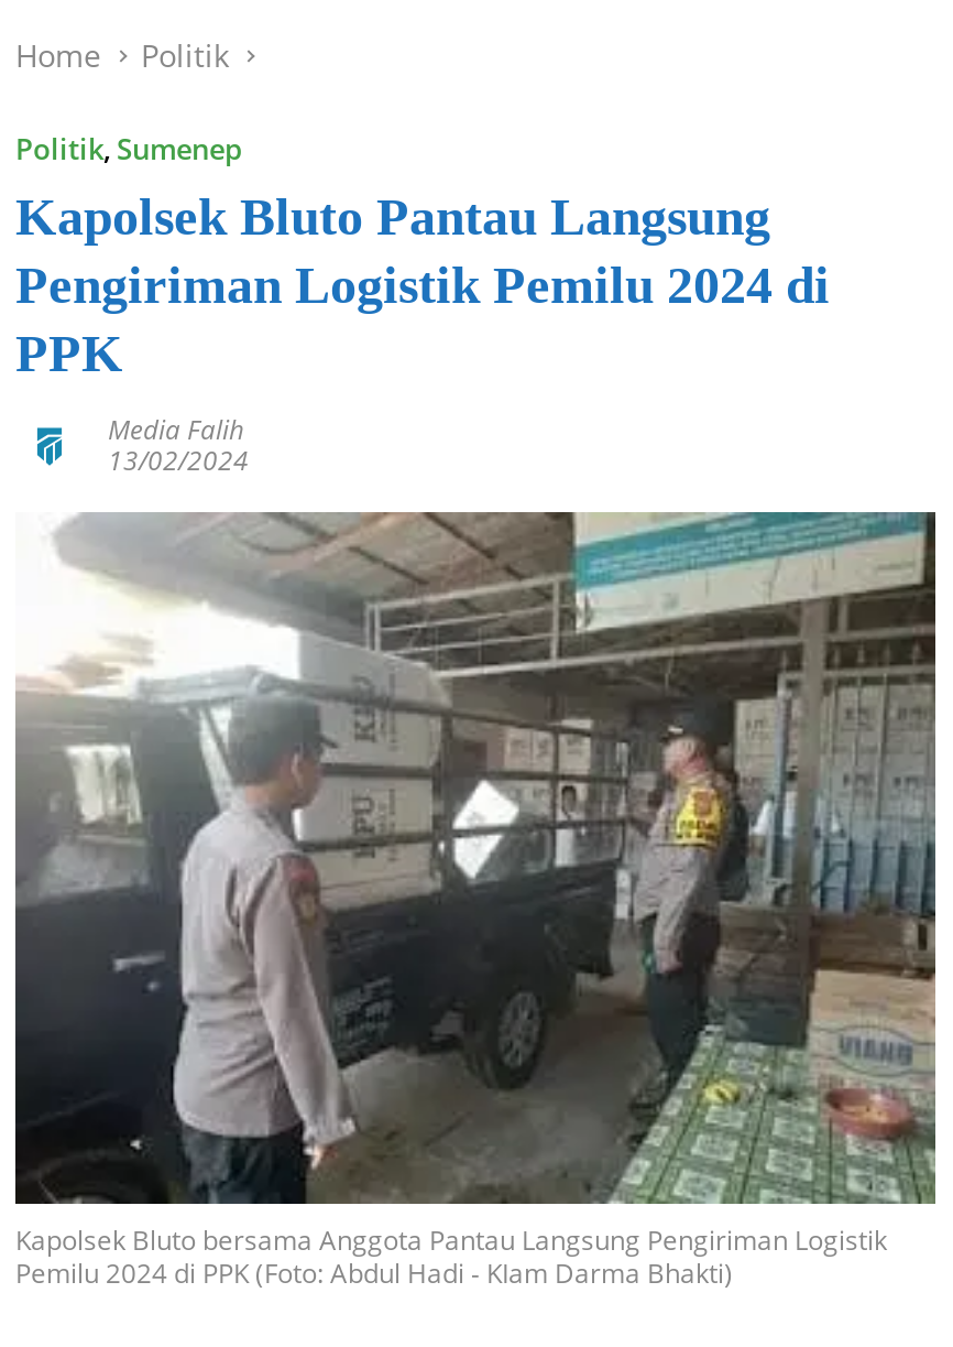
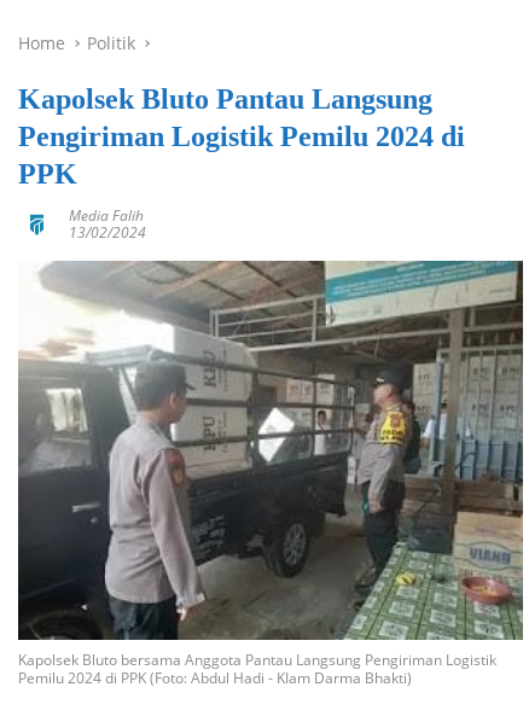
- Politik, Sumenep
